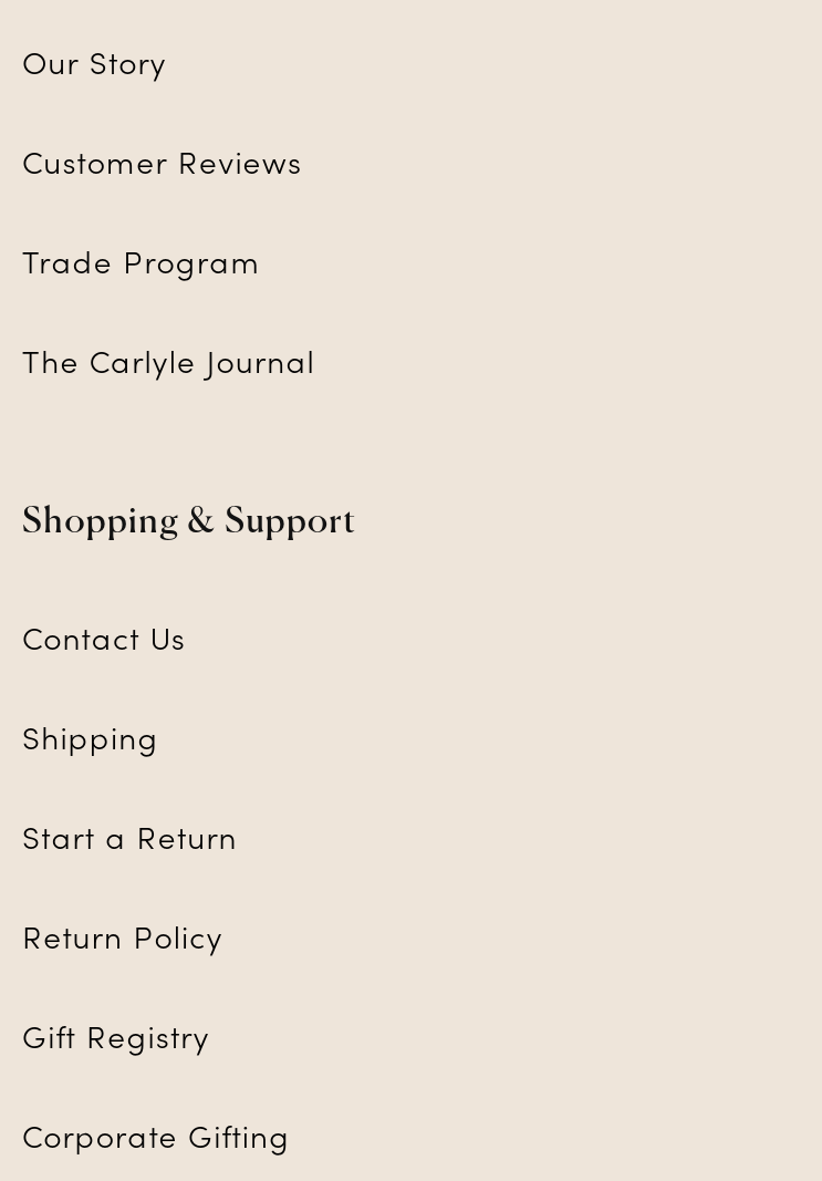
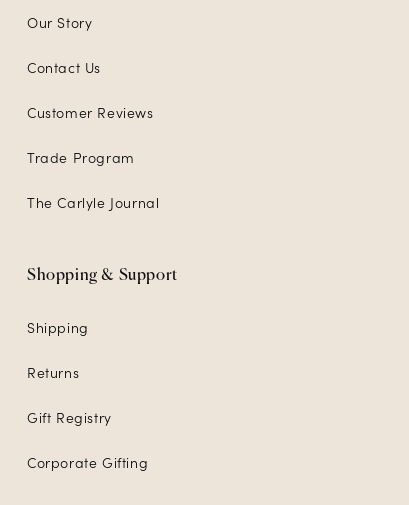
moved down: Customer Reviews | Trade Program | The Carlyle Journal | Shopping & Support

moved up: Contact Us

- Start a Return
- Return Policy
+ Returns
